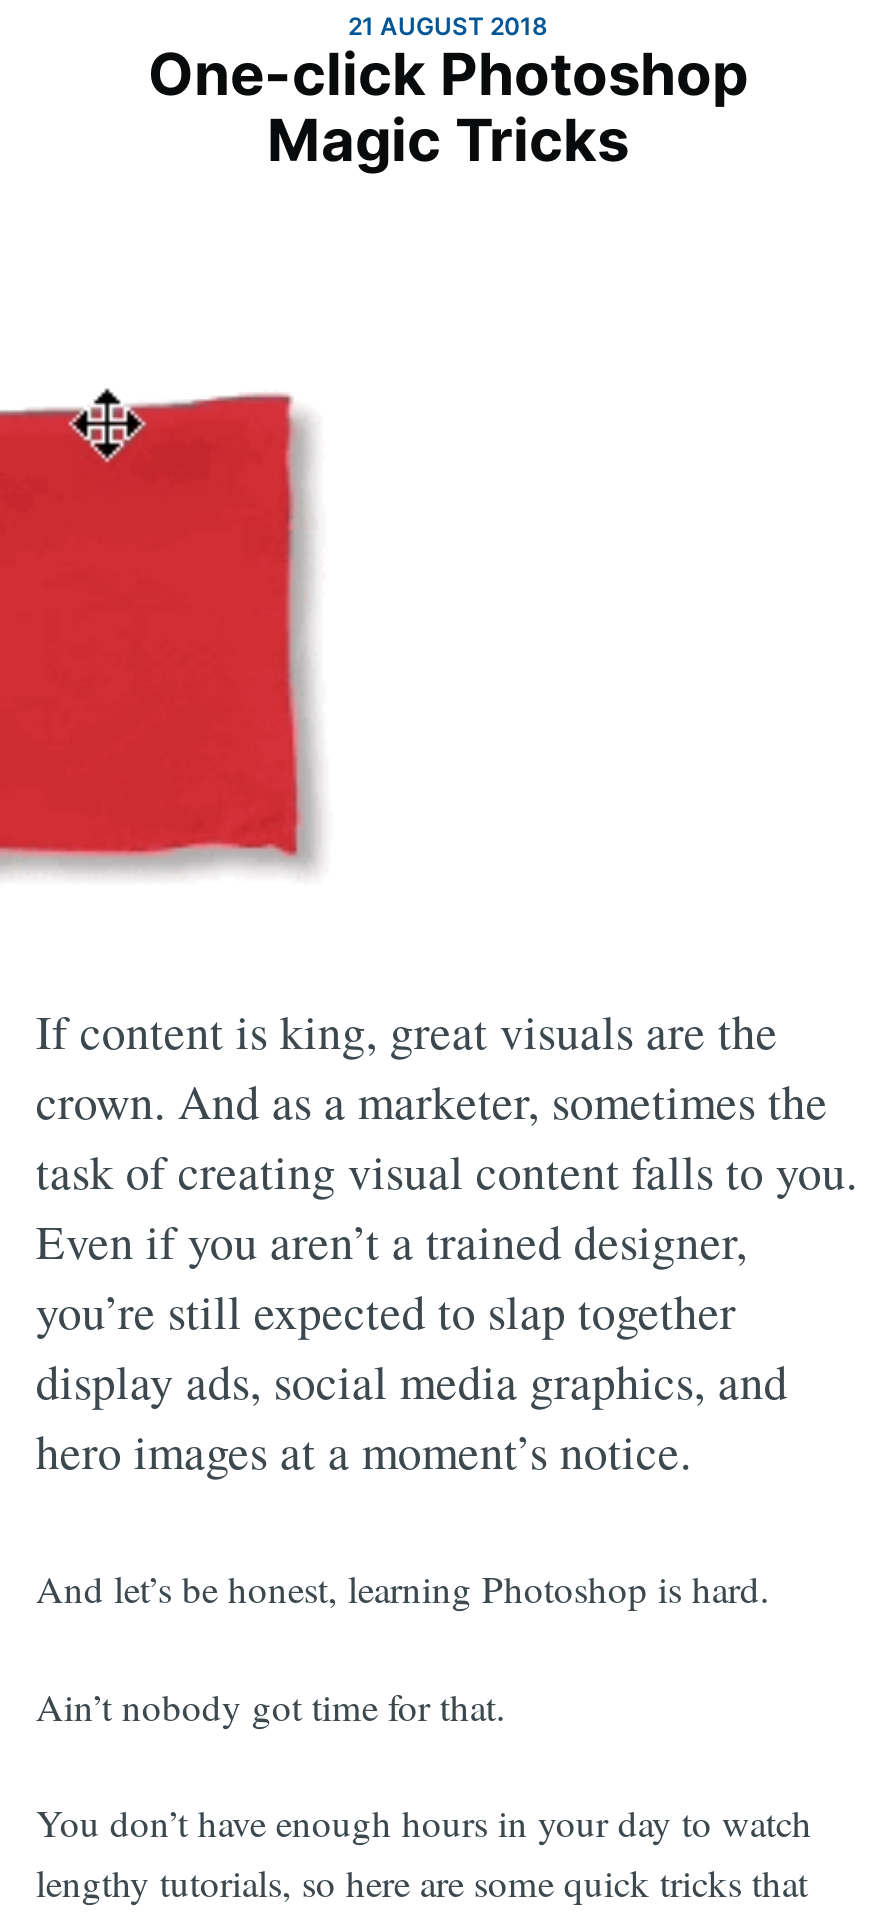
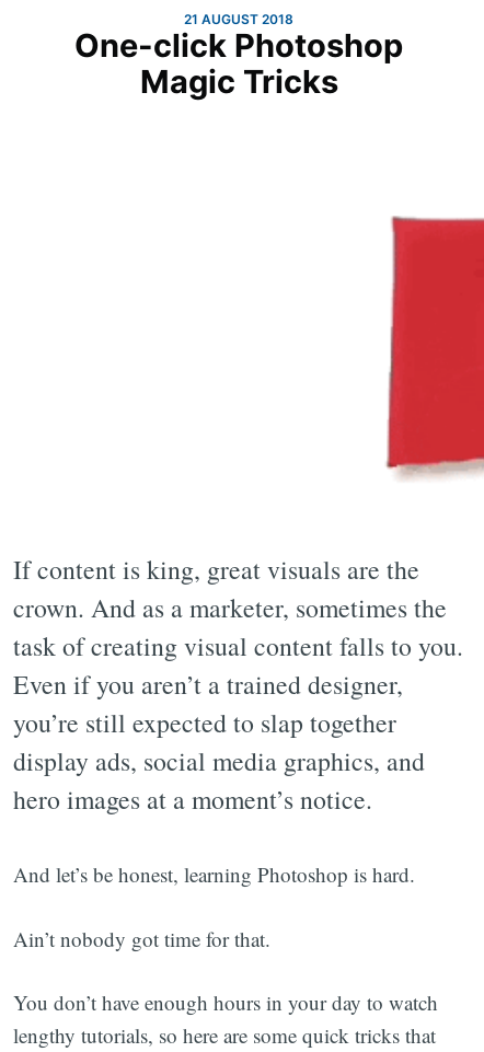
+ [image]

- [image]
